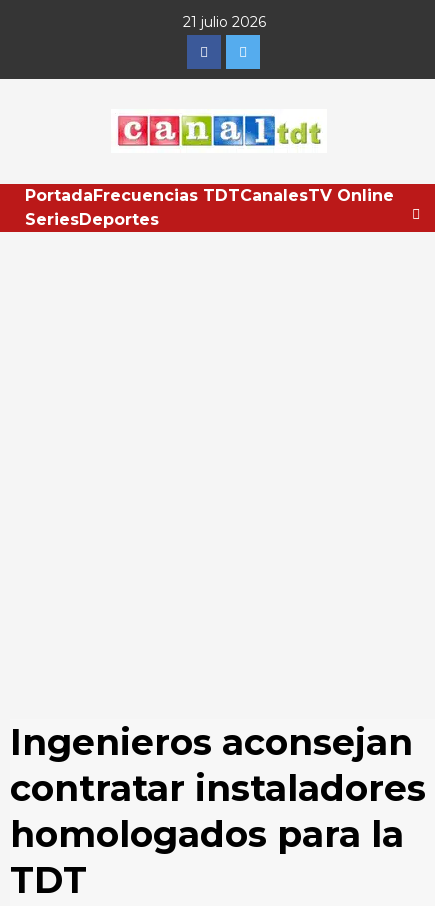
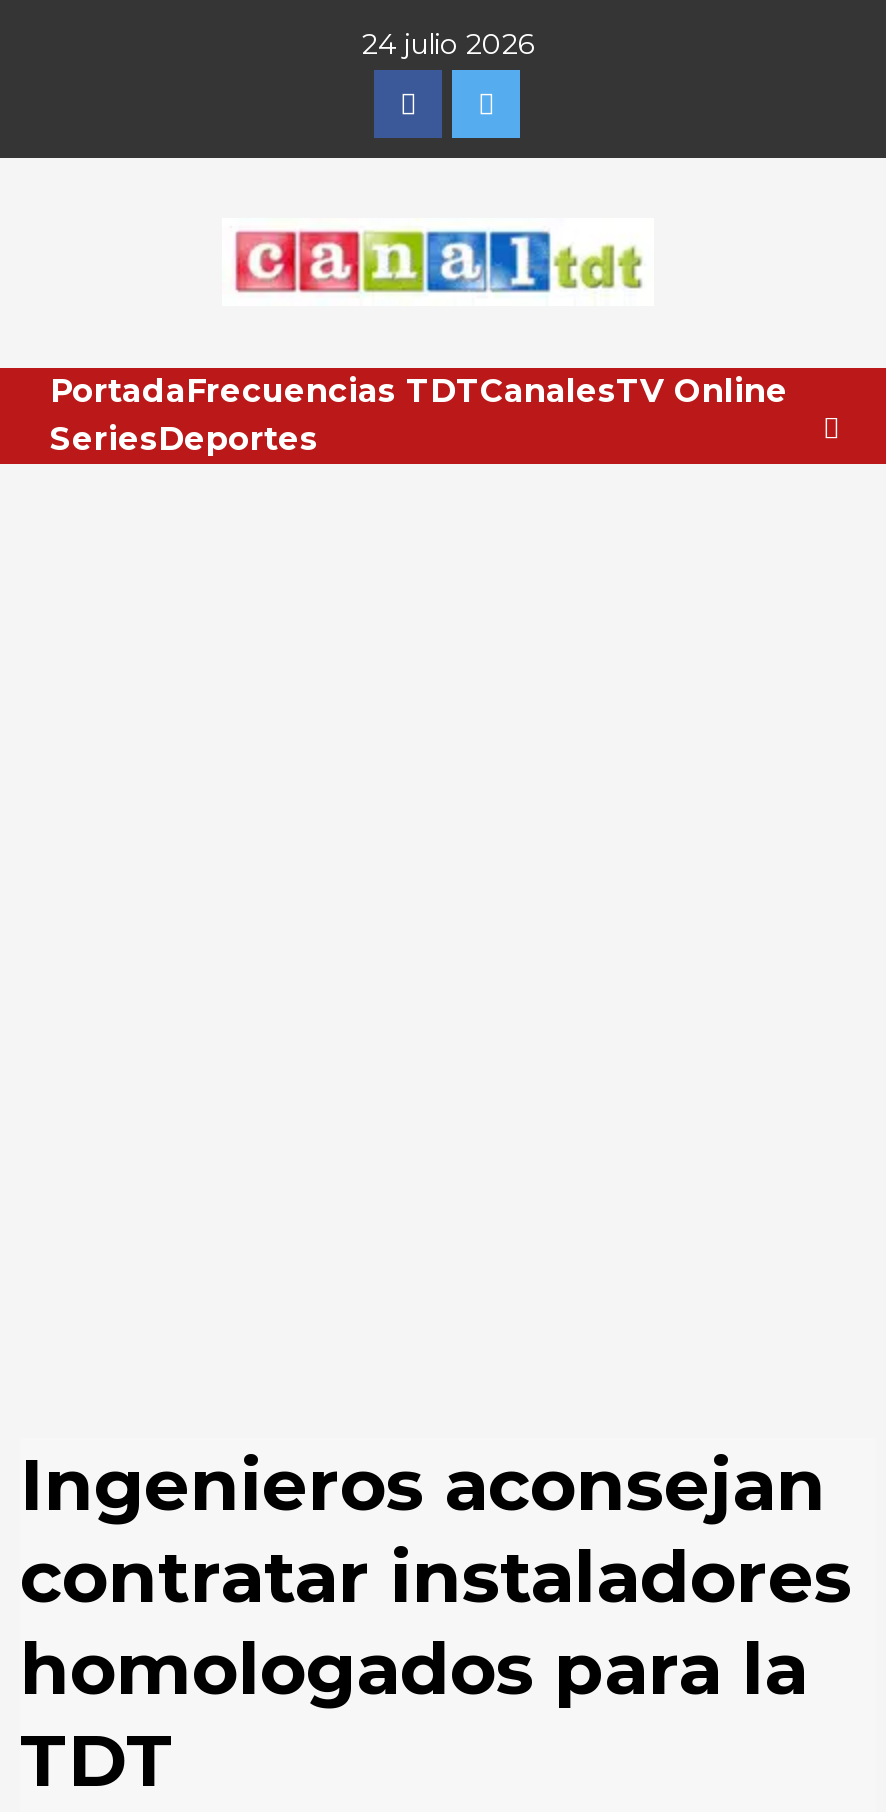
- 21 julio 2026
+ 24 julio 2026
